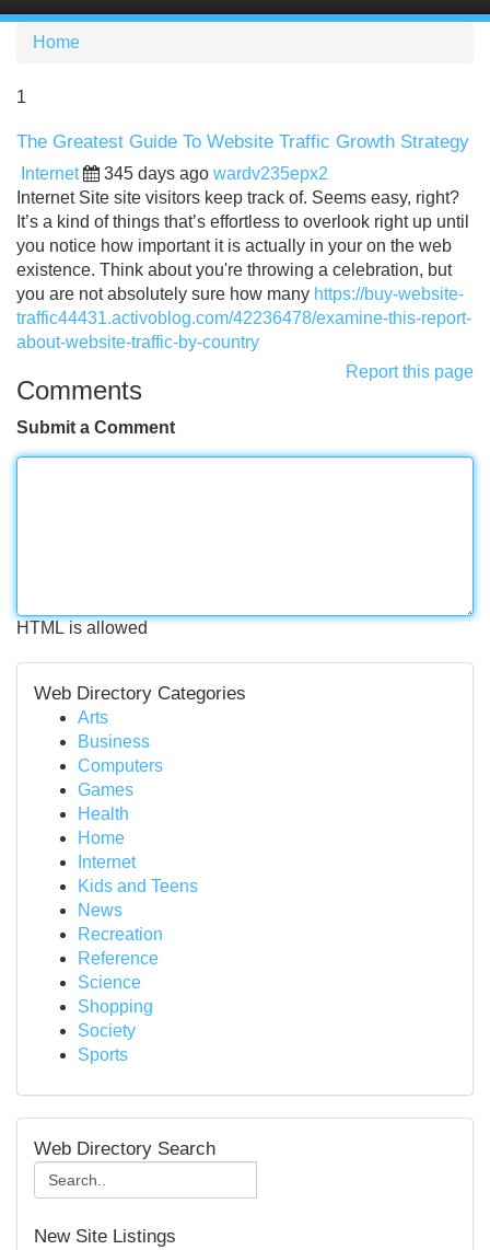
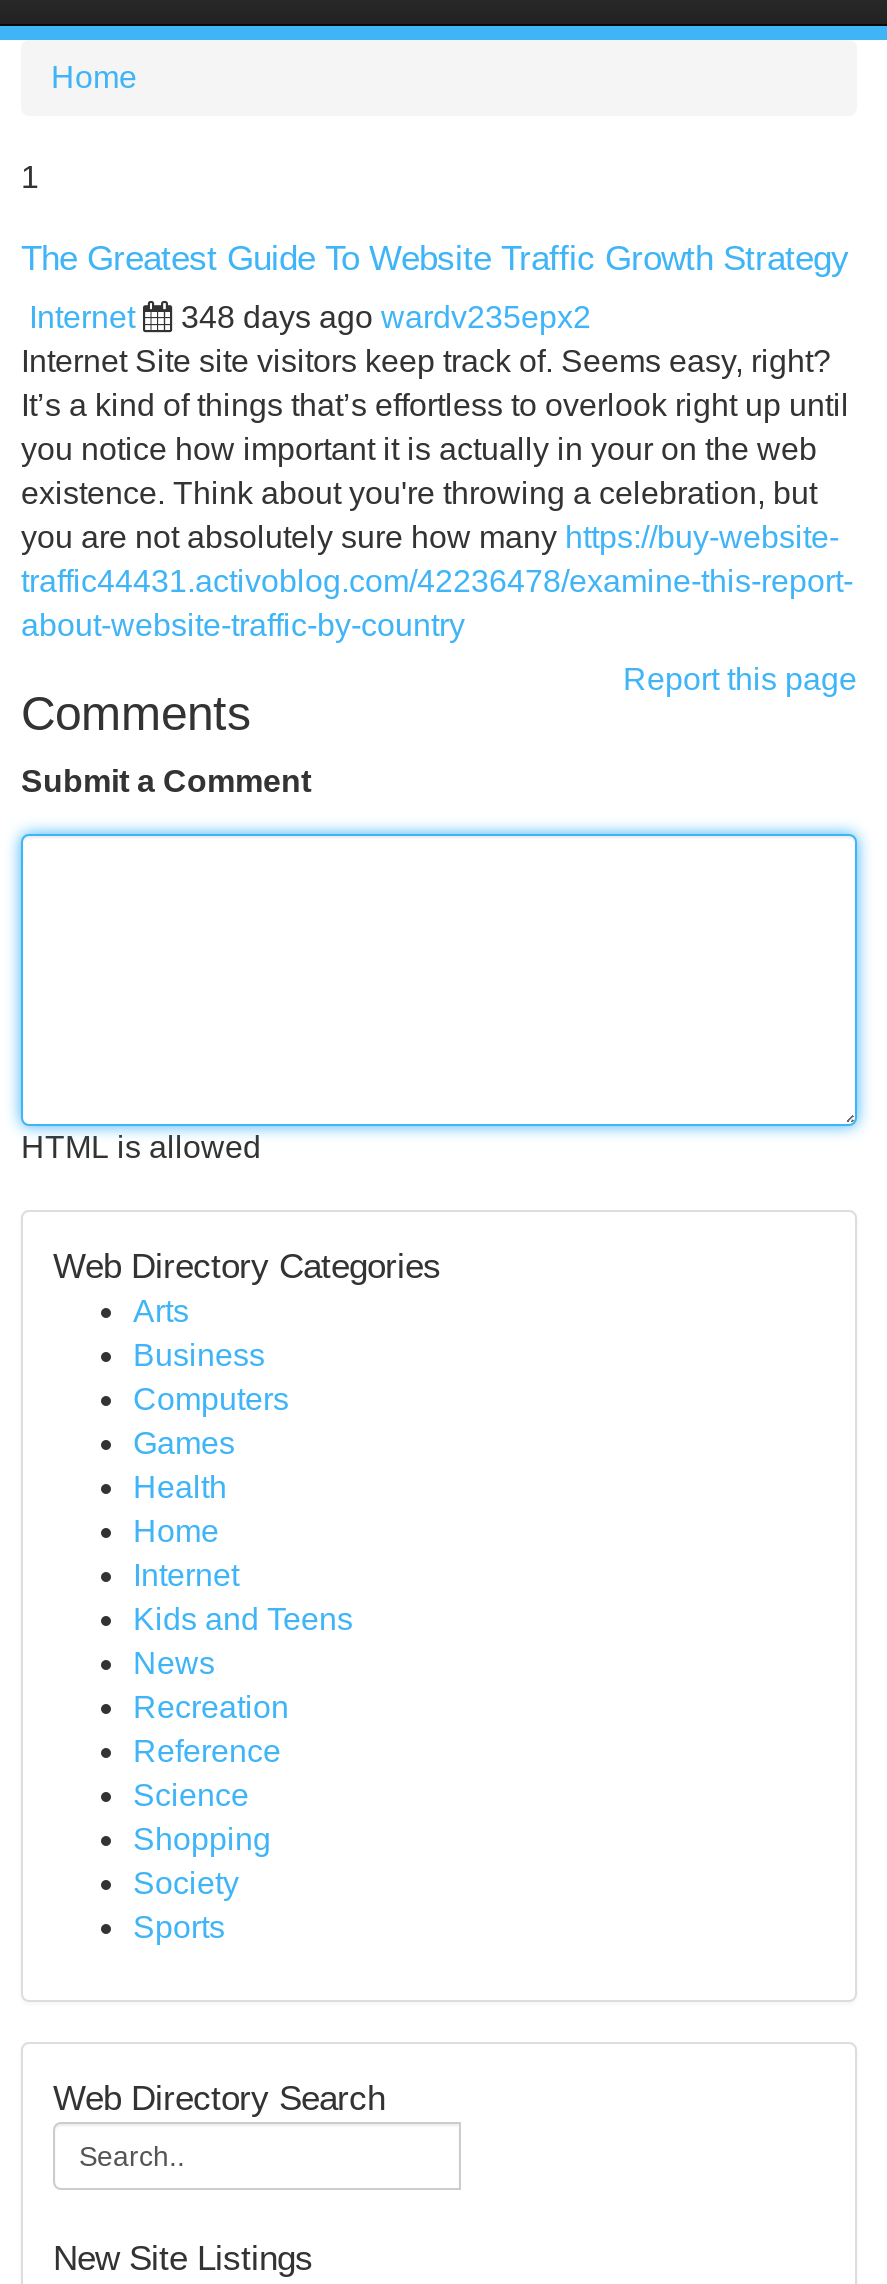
- 345 days ago wardv235epx2
+ 348 days ago wardv235epx2
